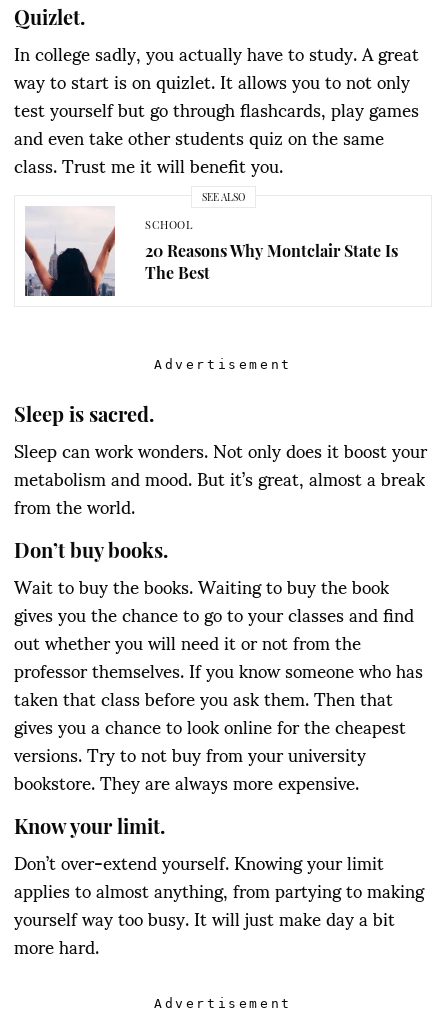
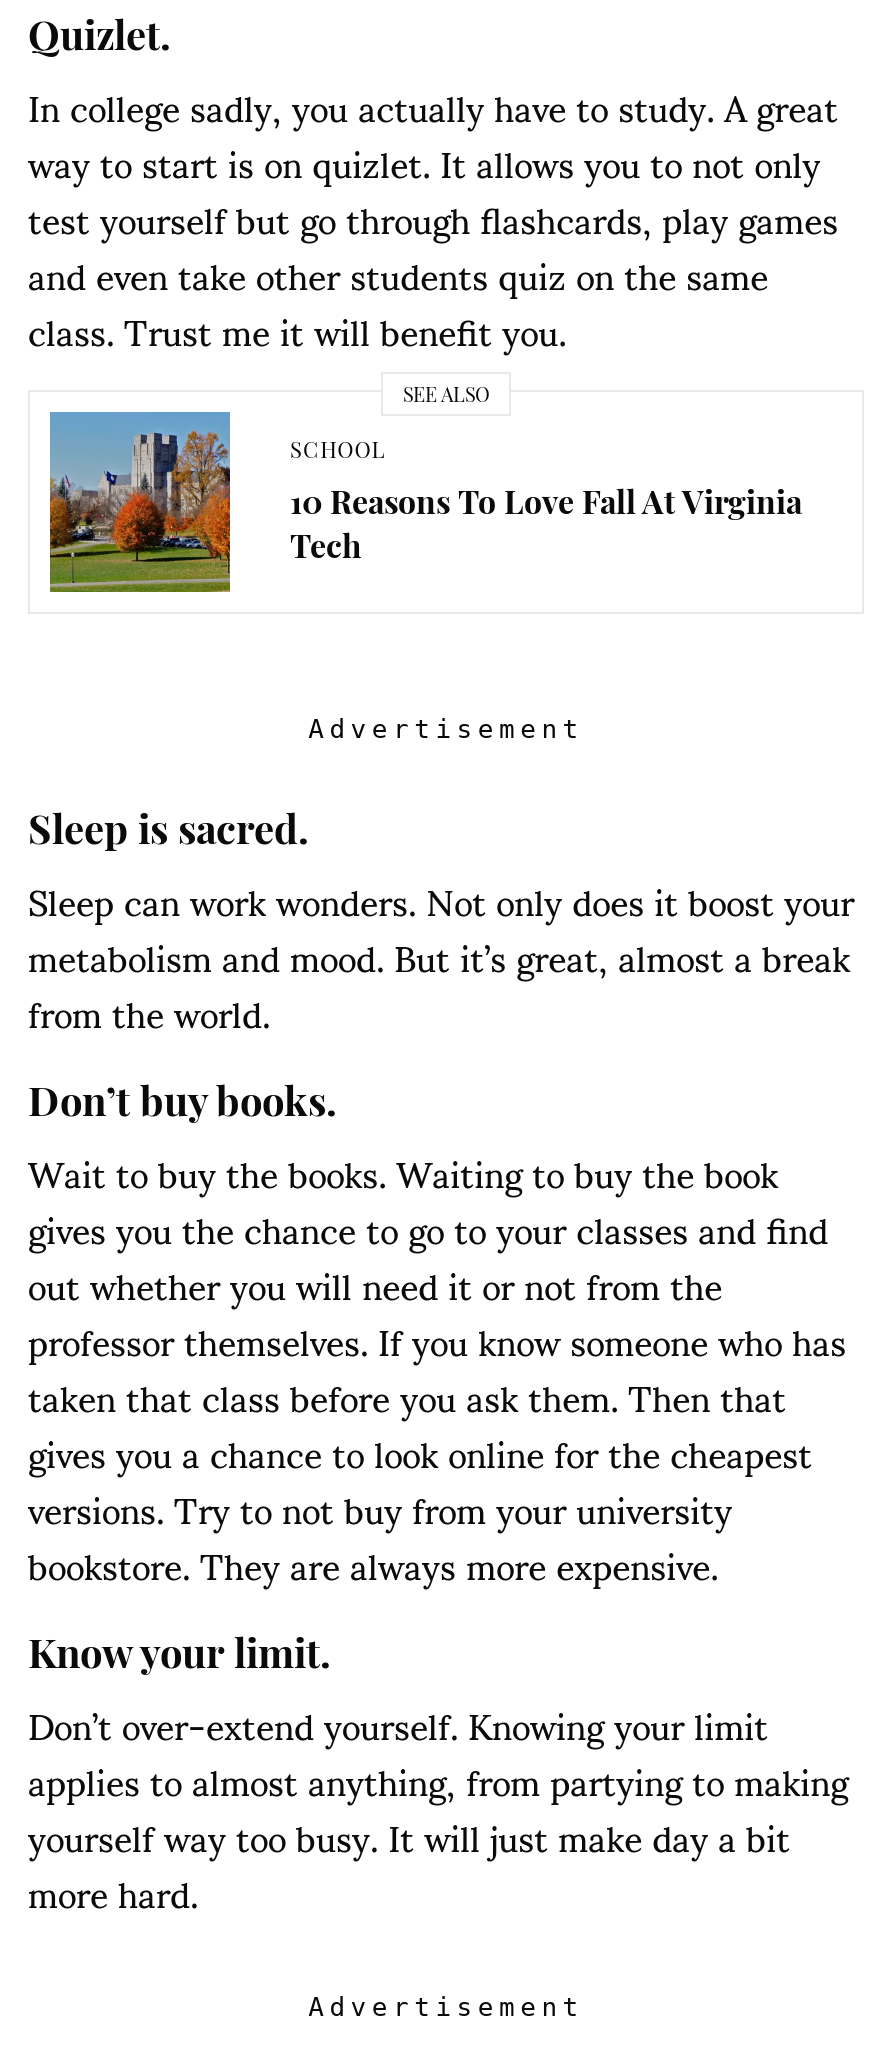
- [image]
- 20 Reasons Why Montclair State Is
- The Best
+ [image]
+ 10 Reasons To Love Fall At Virginia
+ Tech
